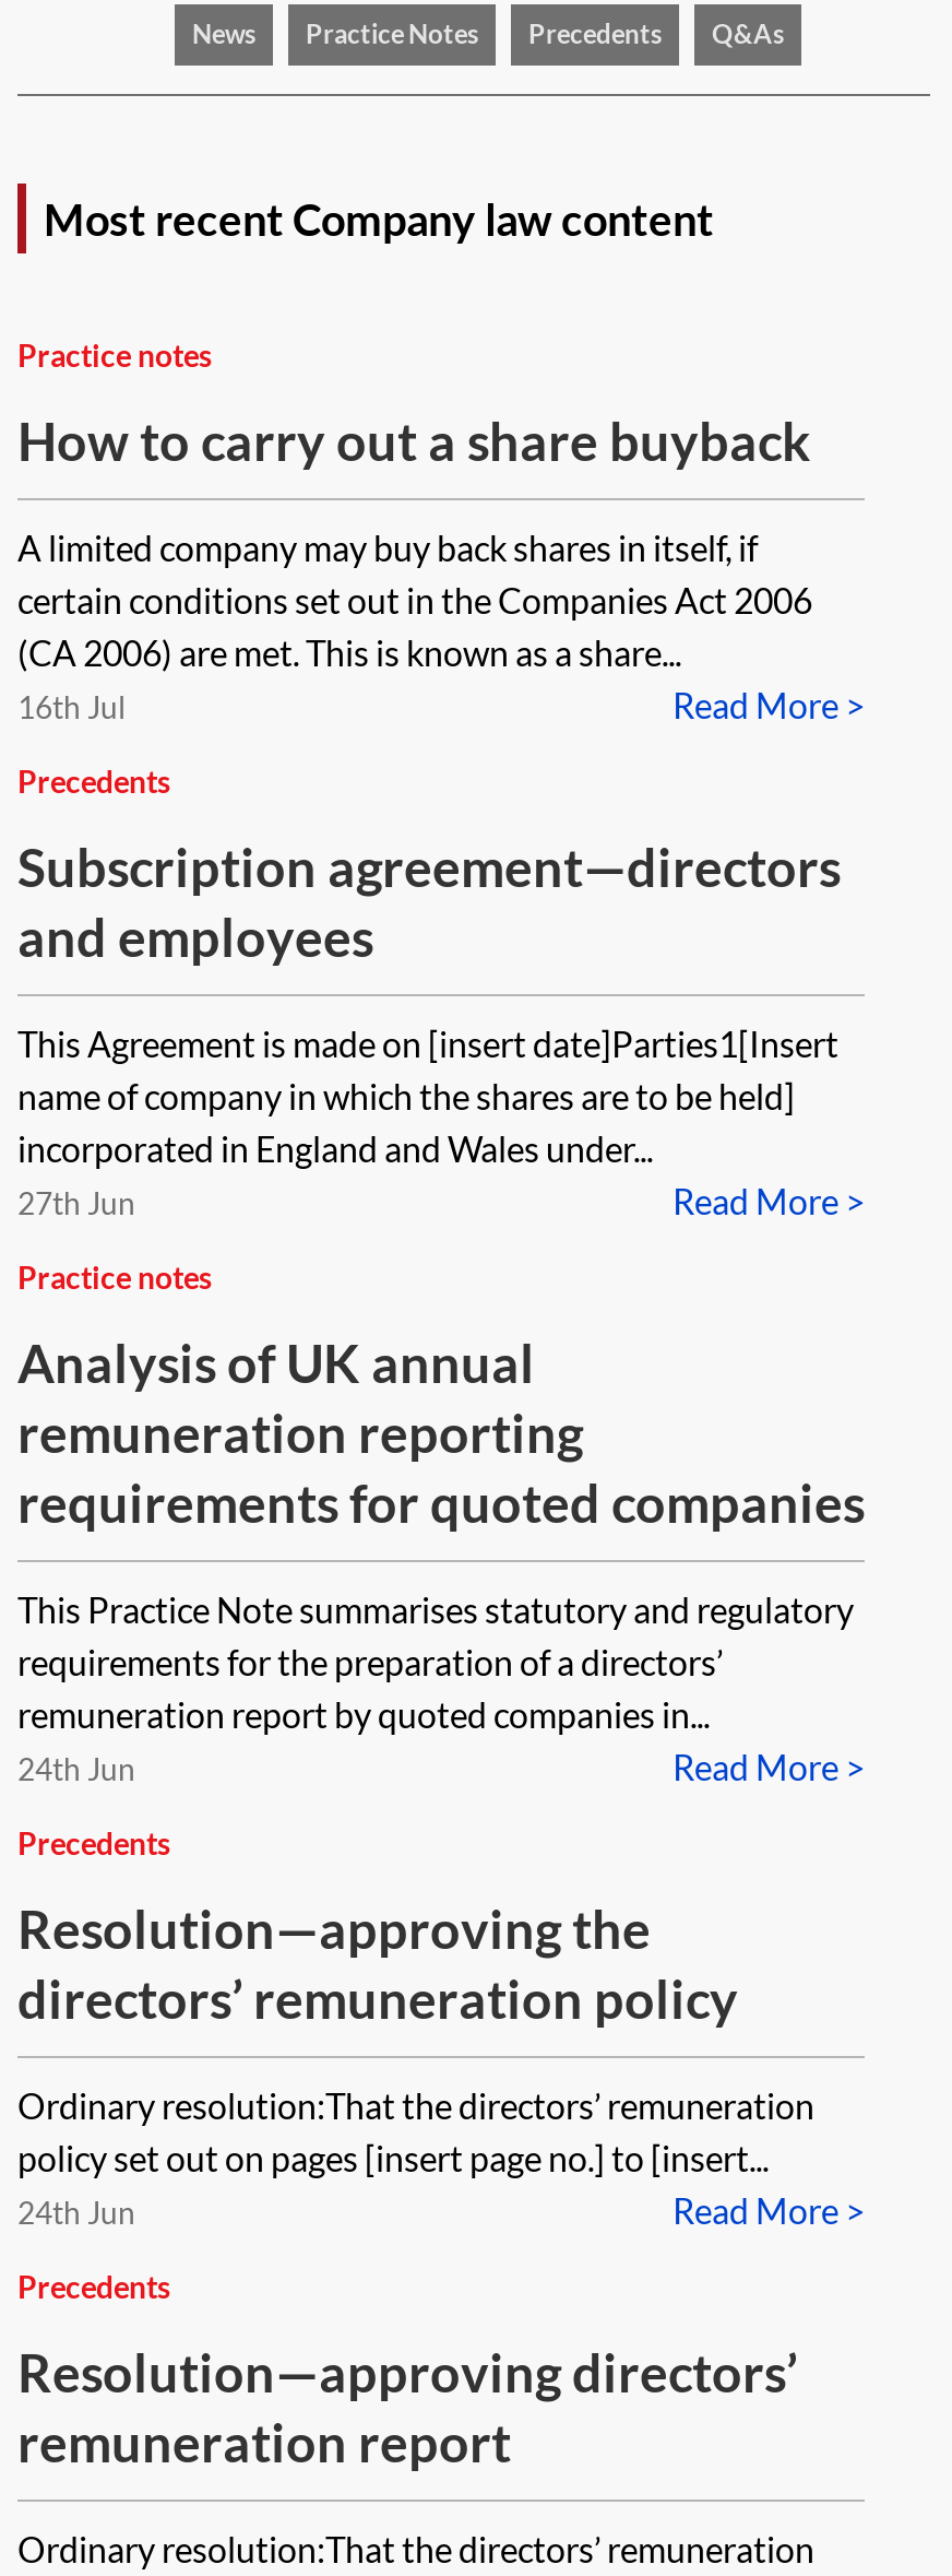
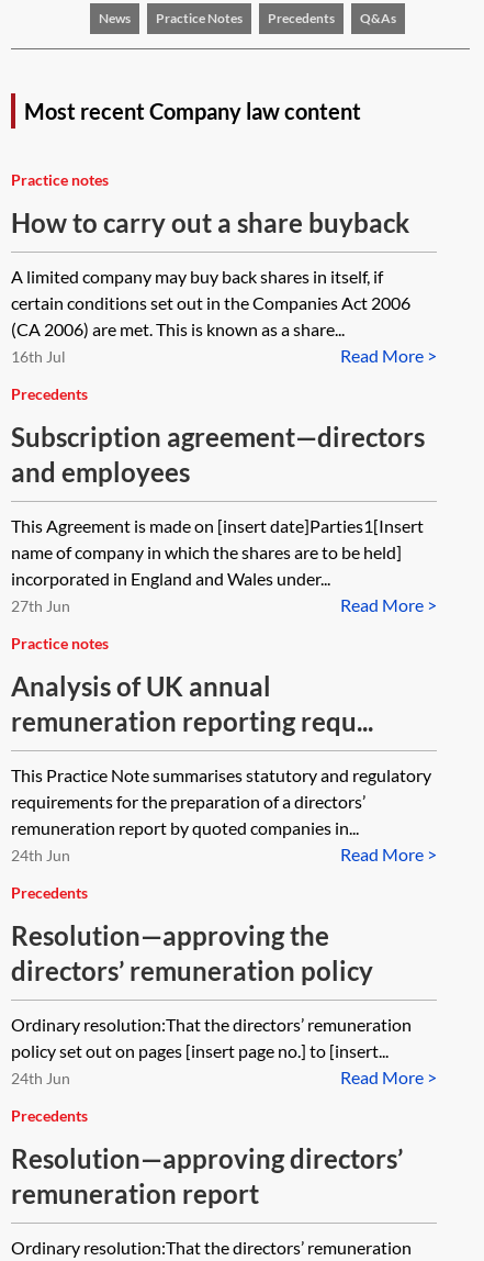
- remuneration reporting
- requirements for quoted companies
+ remuneration reporting requ...
